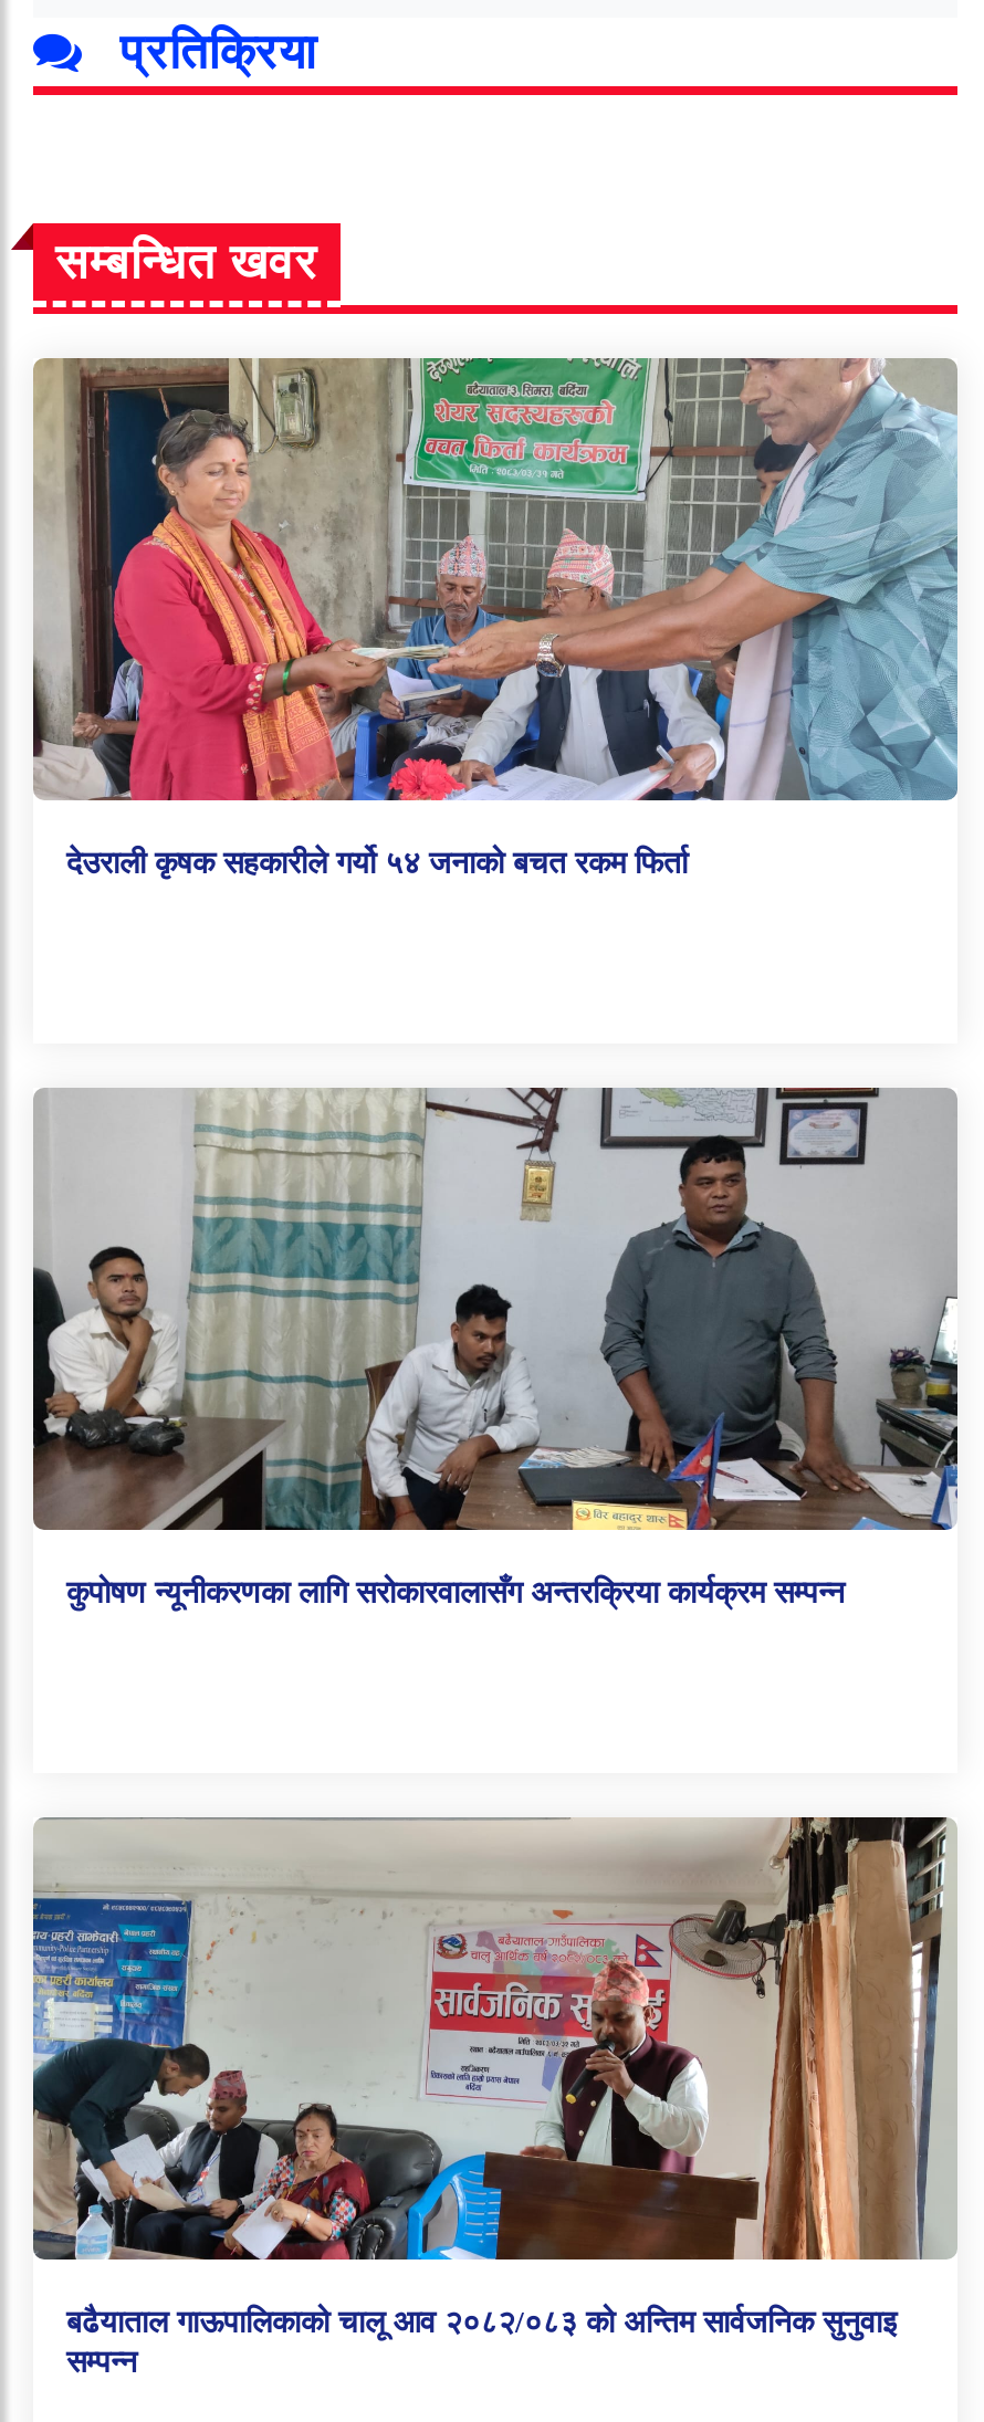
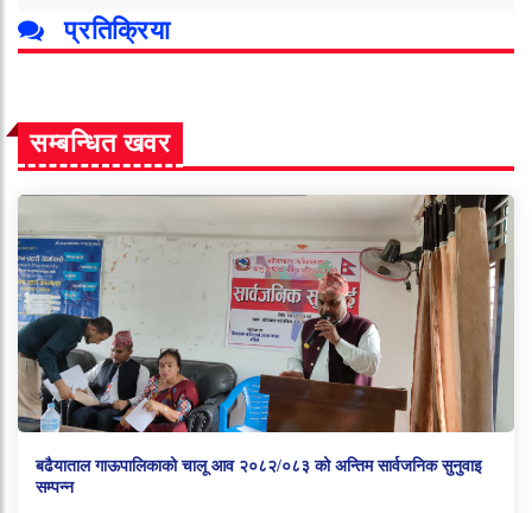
- [image]
- देउराली कृषक सहकारीले गर्यो ५४ जनाको बचत रकम फिर्ता

- [image]
- कुपोषण न्यूनीकरणका लागि सरोकारवालासँग अन्तरक्रिया कार्यक्रम सम्पन्न
